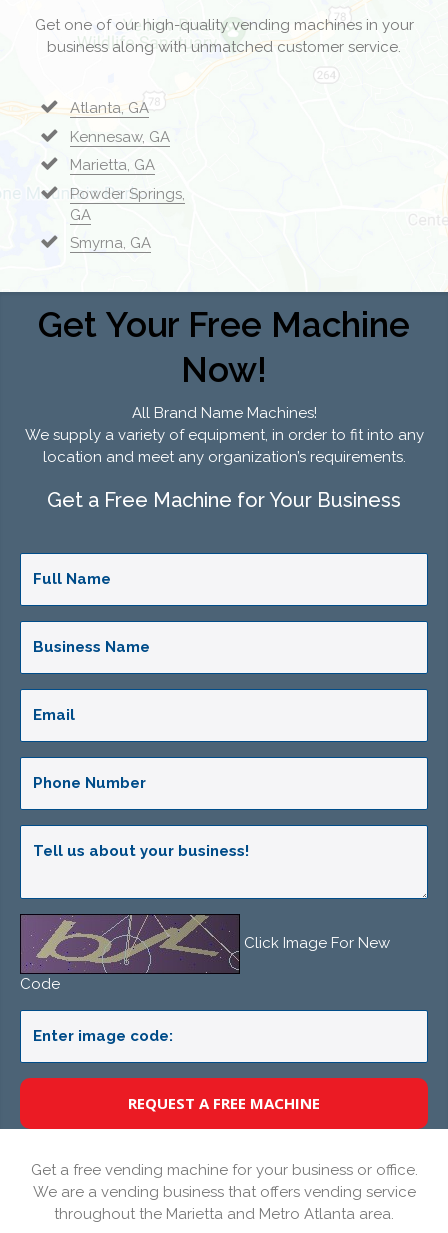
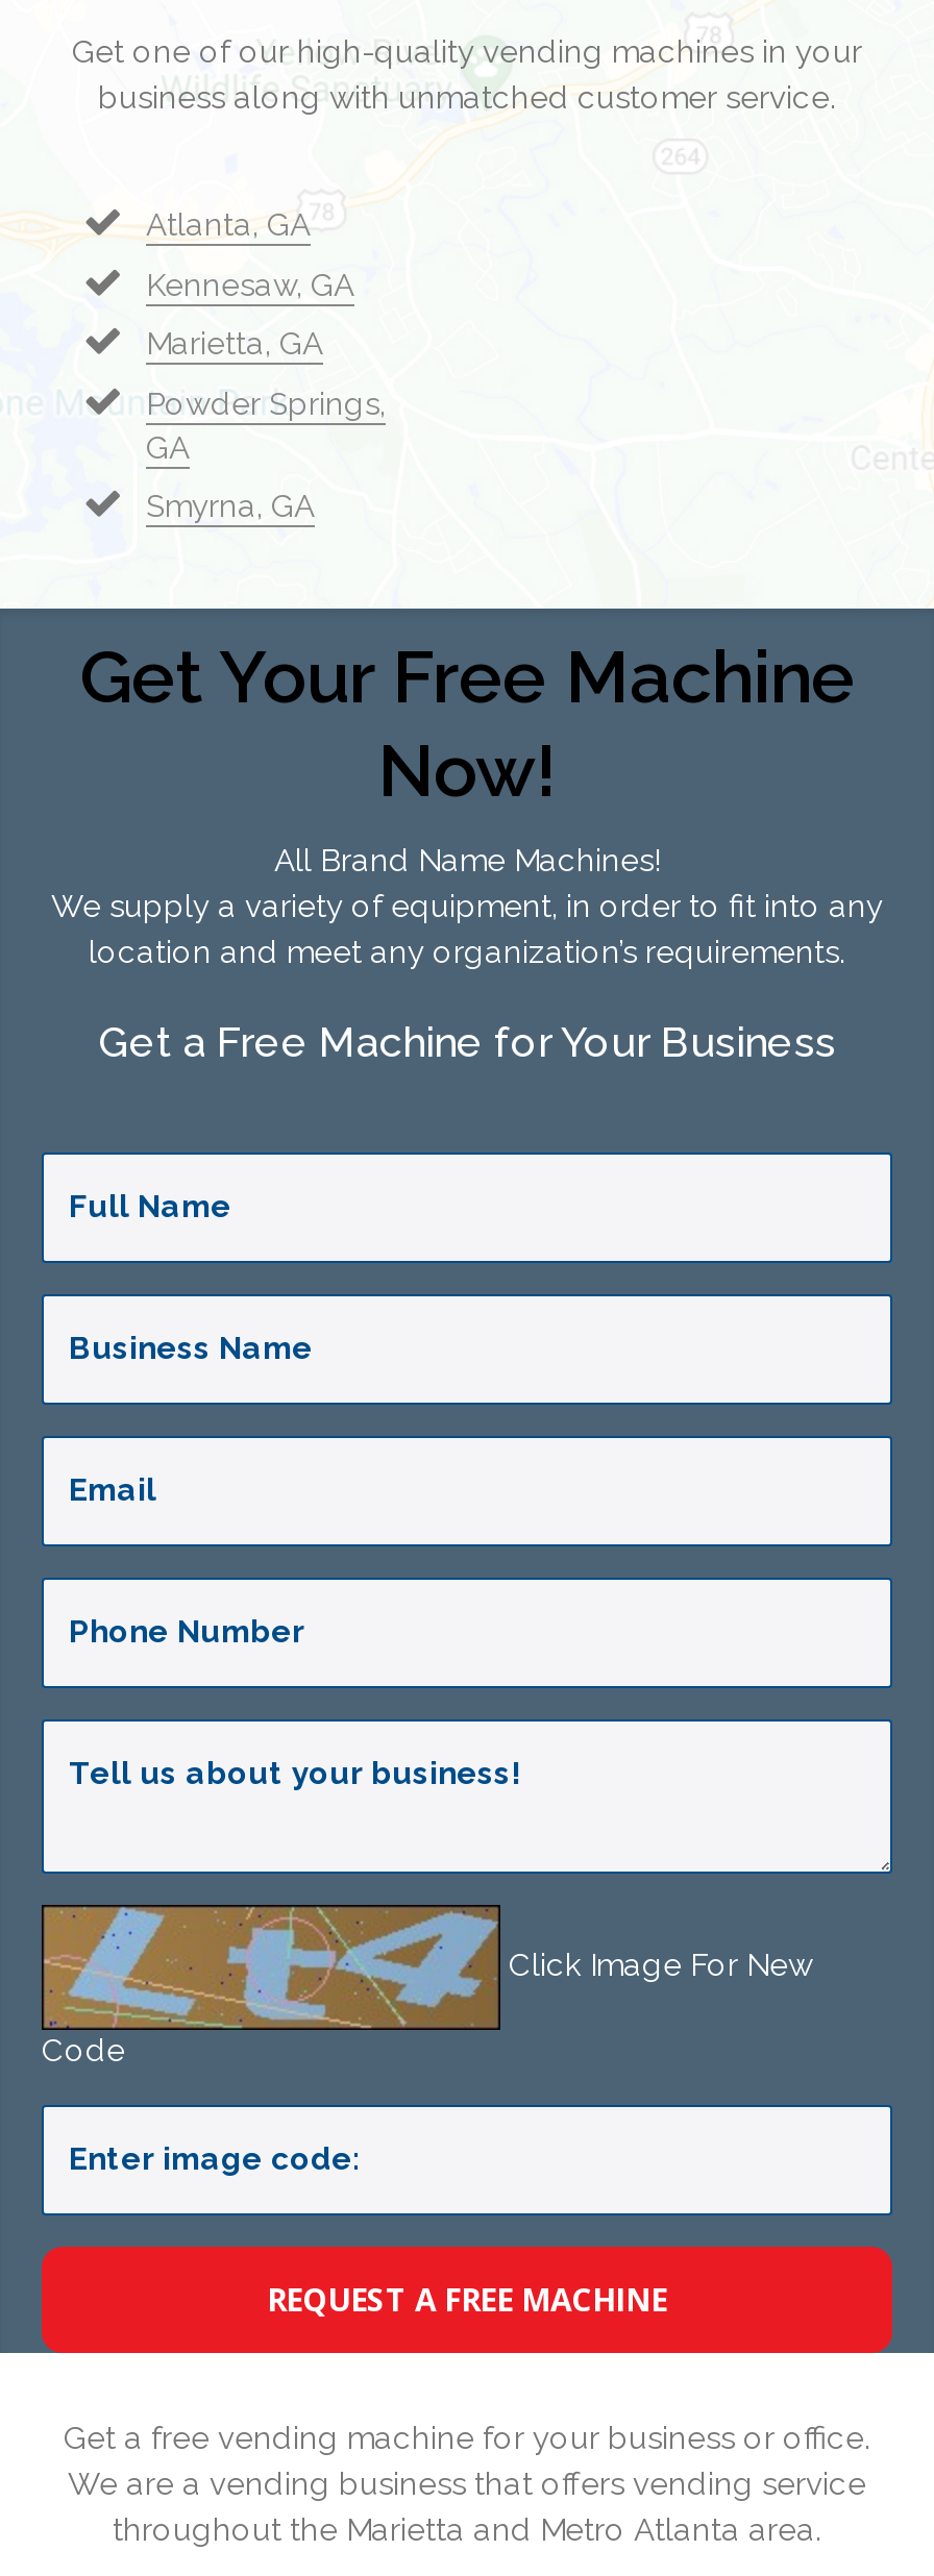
- [image]
+ [image]
